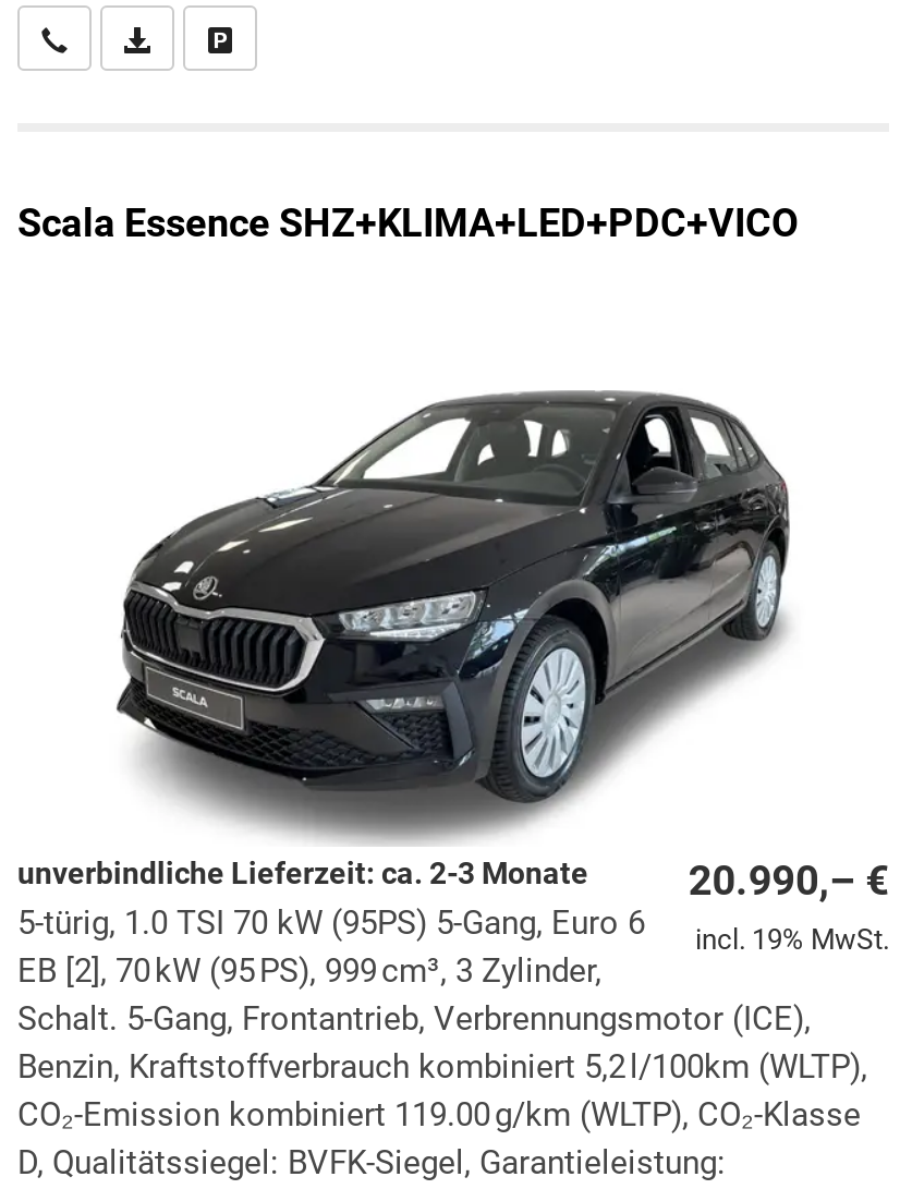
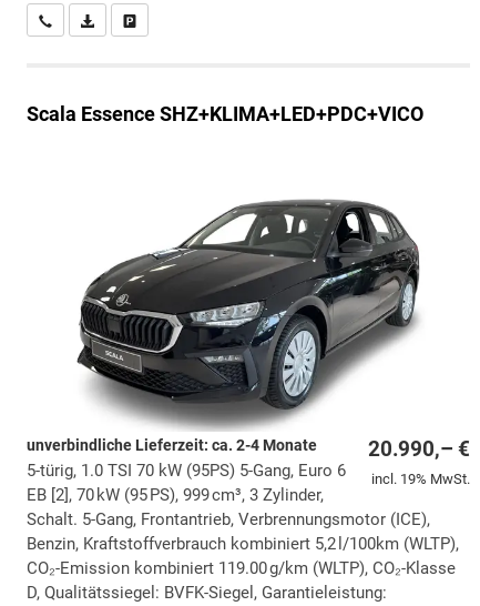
- unverbindliche Lieferzeit: ca. 2-3 Monate
+ unverbindliche Lieferzeit: ca. 2-4 Monate
